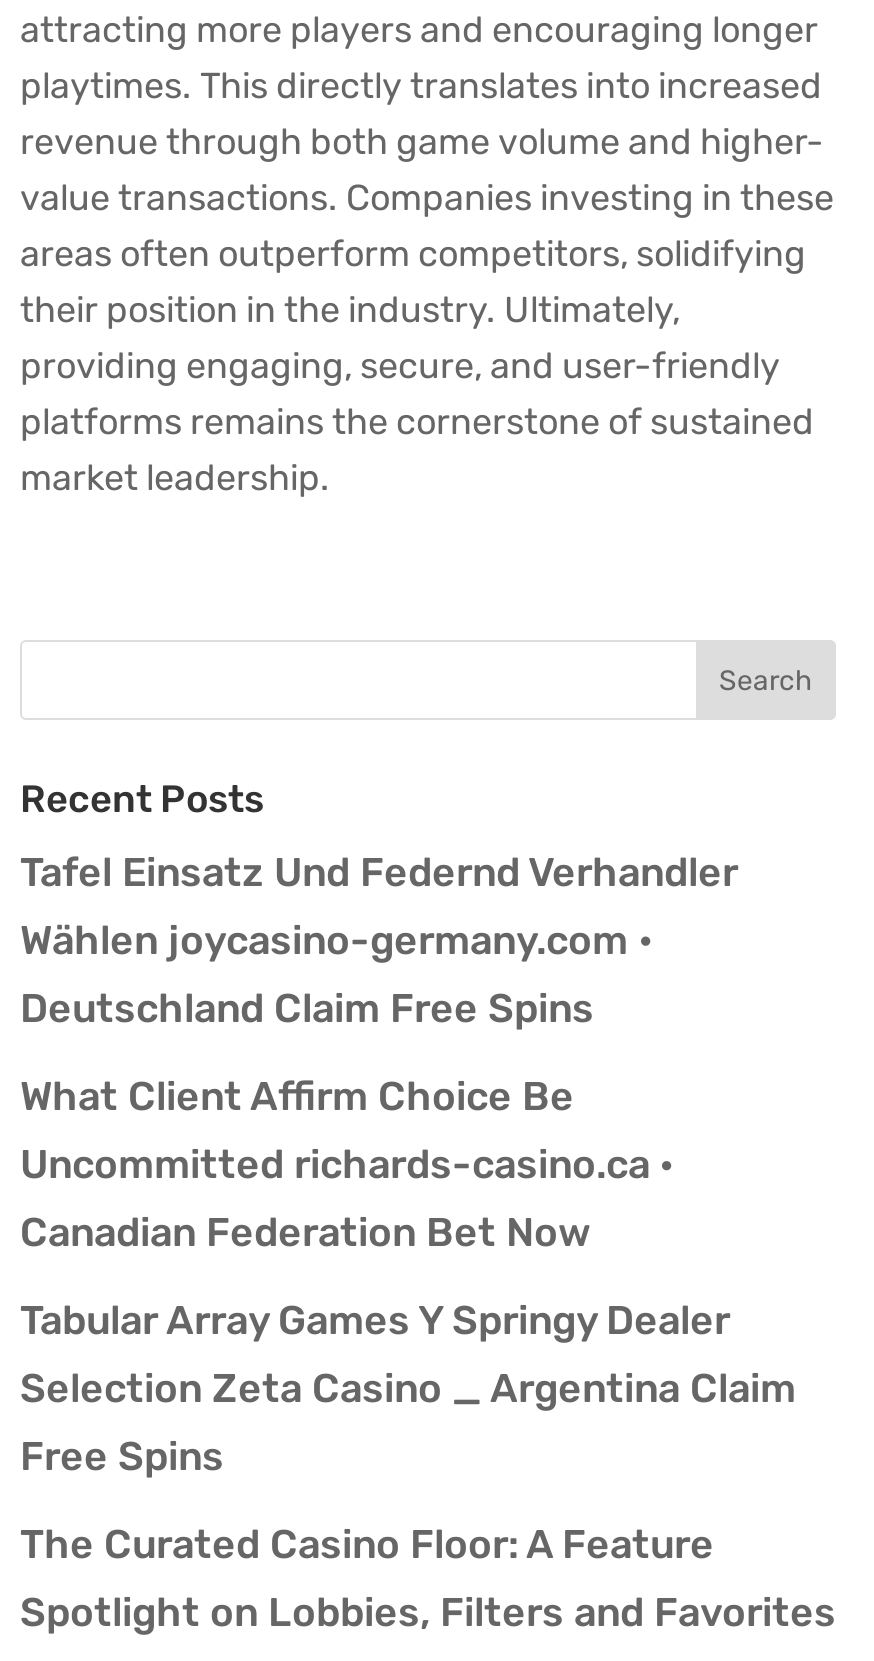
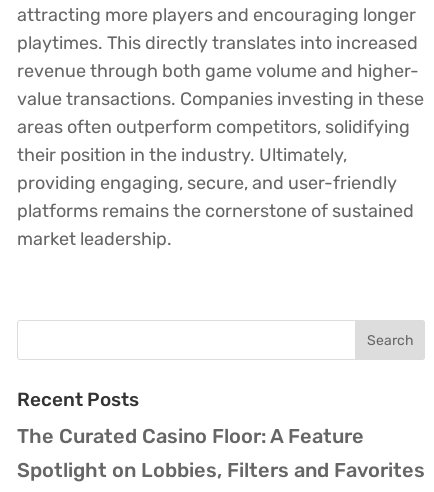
- Tafel Einsatz Und Federnd Verhandler
- Wählen joycasino-germany.com •
- Deutschland Claim Free Spins
- What Client Affirm Choice Be
- Uncommitted richards-casino.ca ·
- Canadian Federation Bet Now
- Tabular Array Games Y Springy Dealer
- Selection Zeta Casino _ Argentina Claim
- Free Spins
